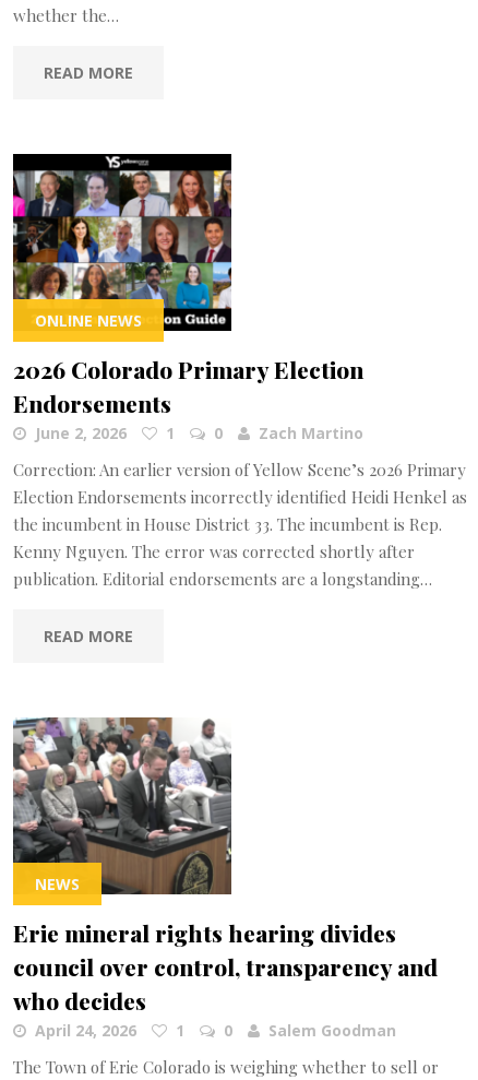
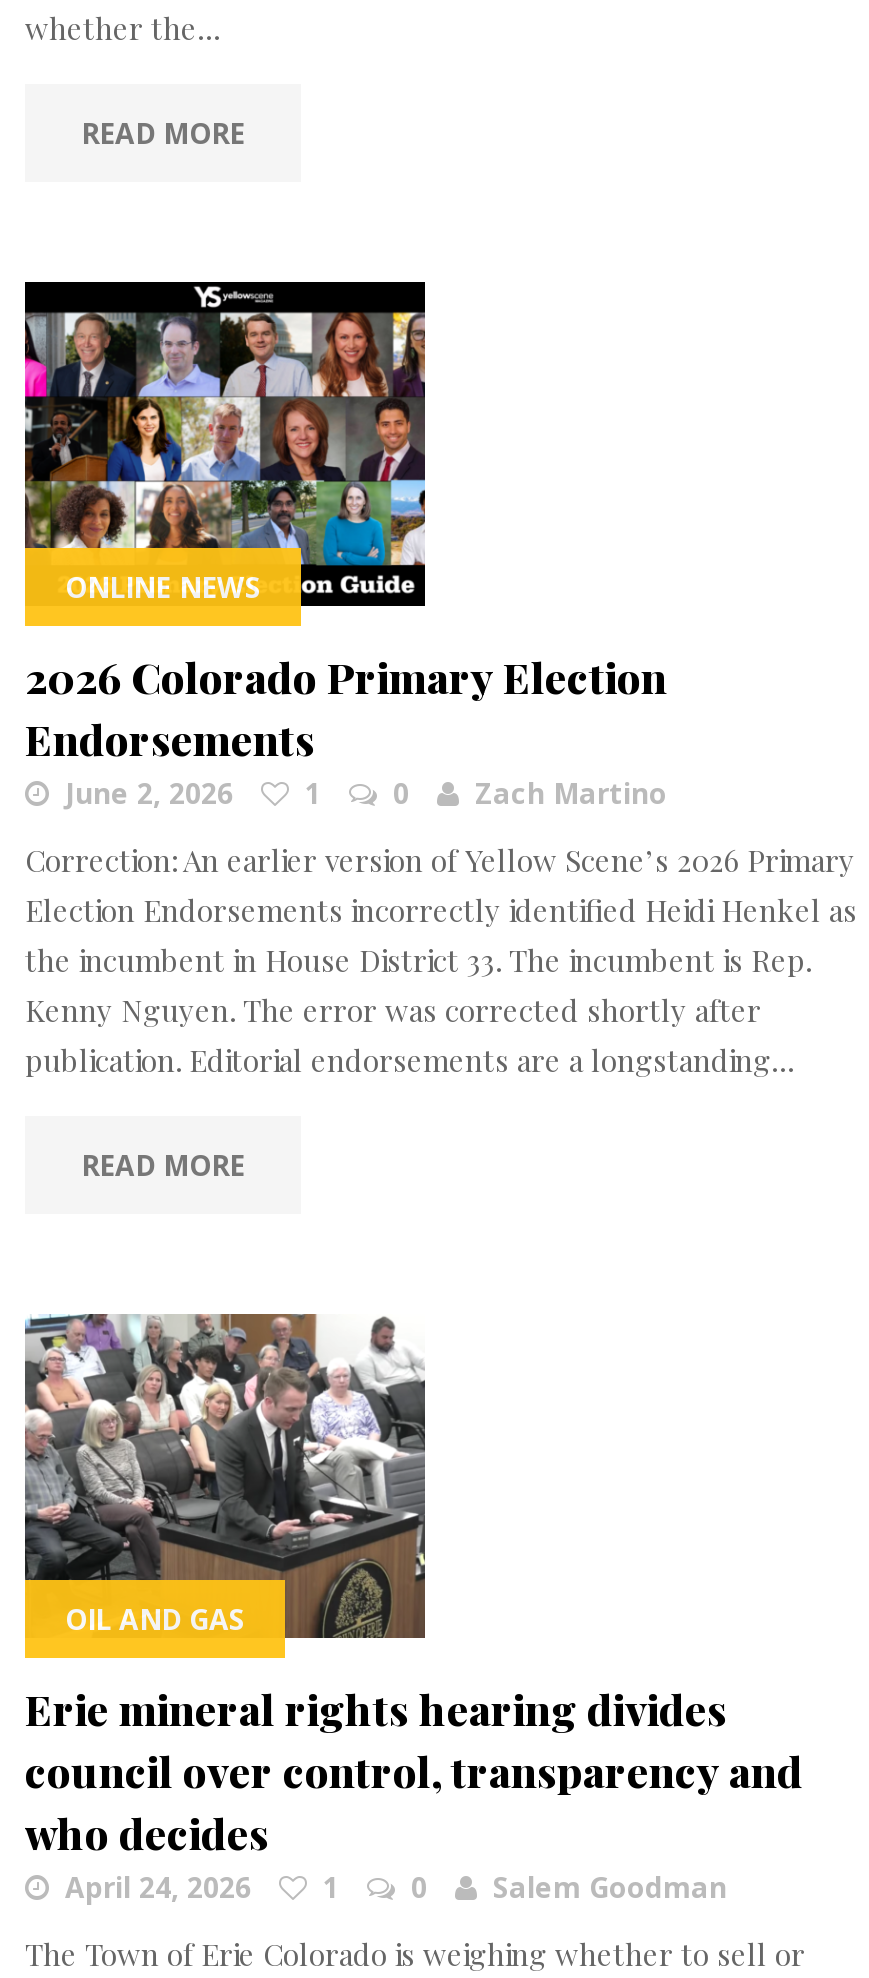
- [image]
- NEWS
+ [image]
+ OIL AND GAS
